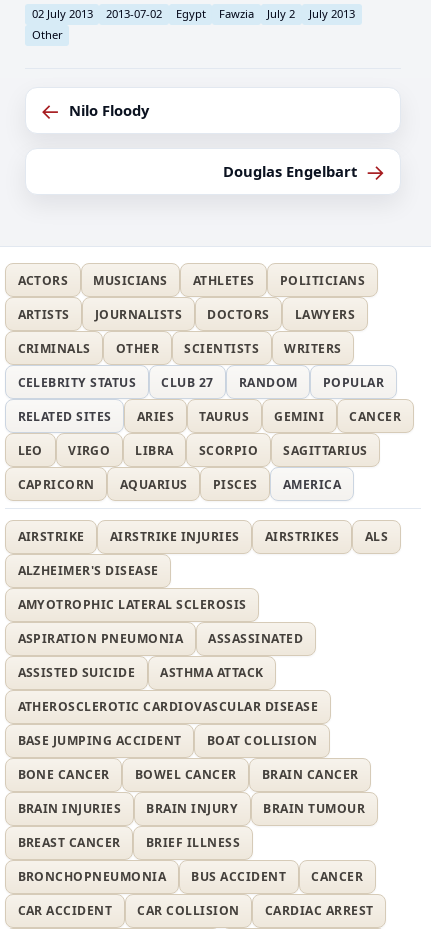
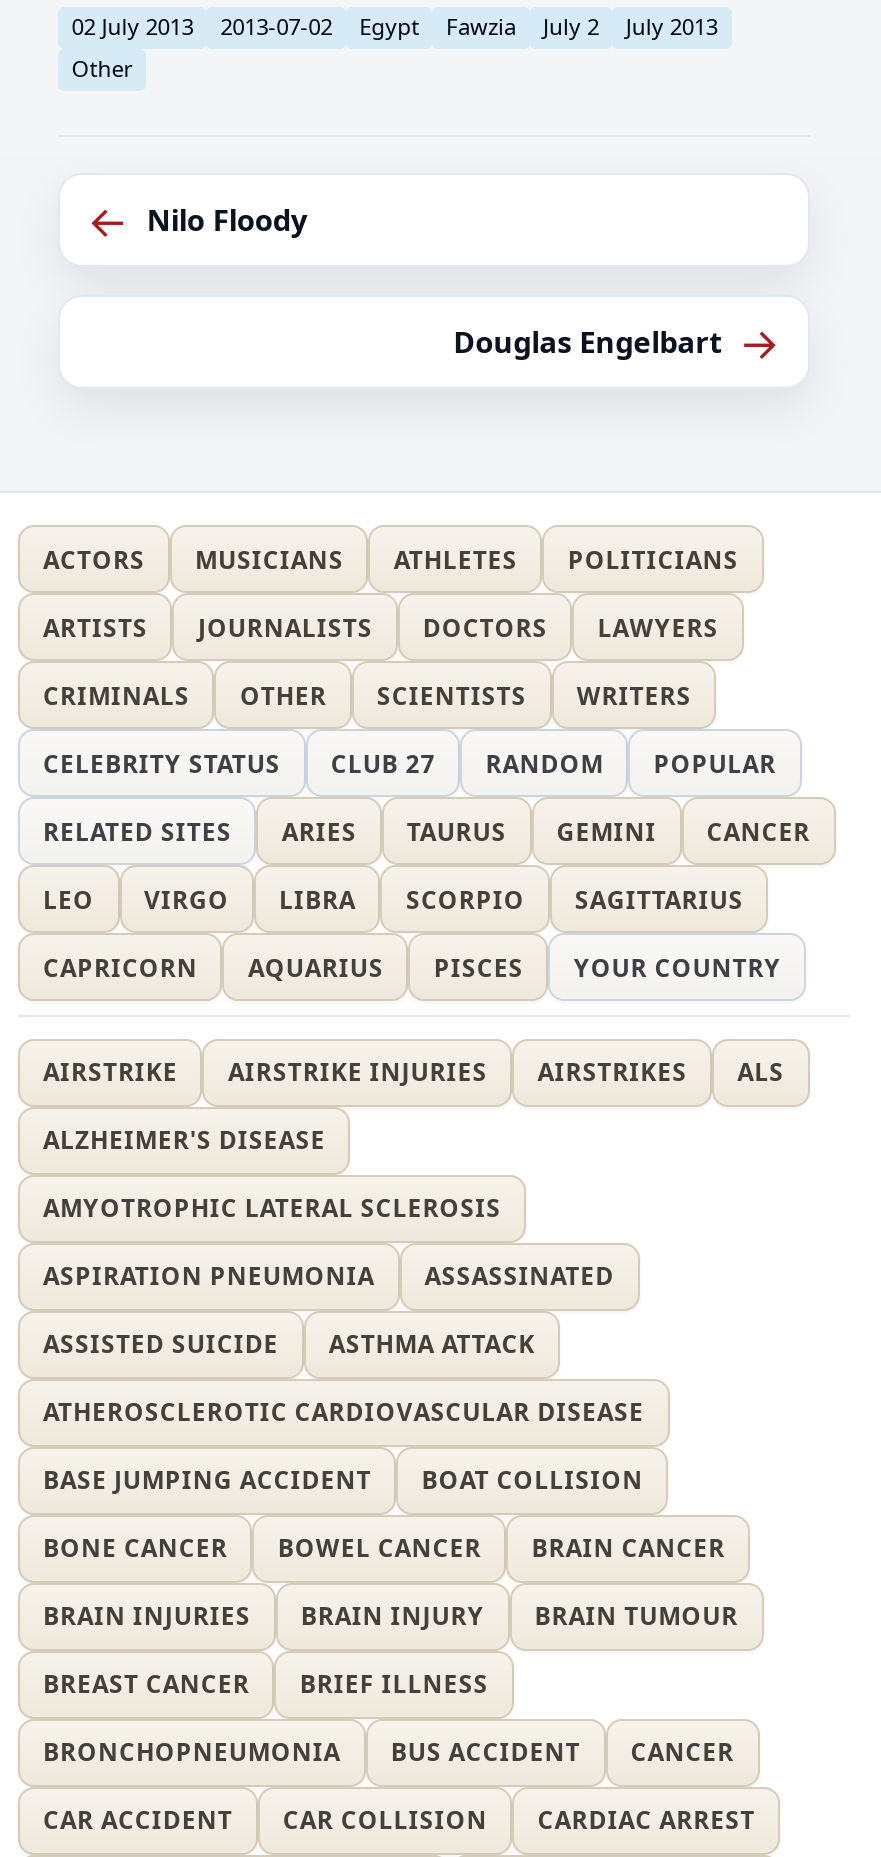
- AMERICA
+ YOUR COUNTRY
